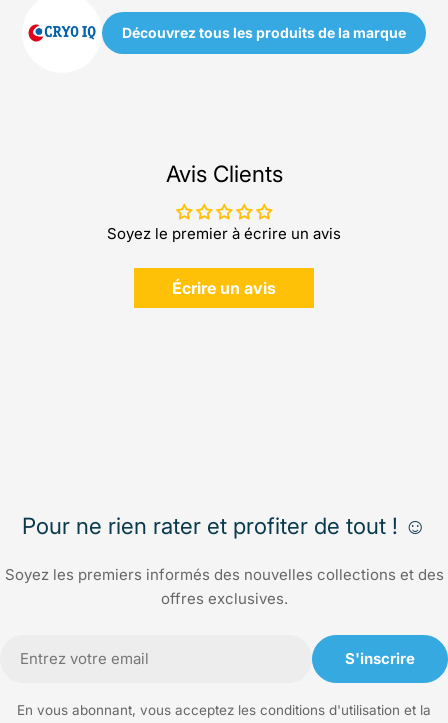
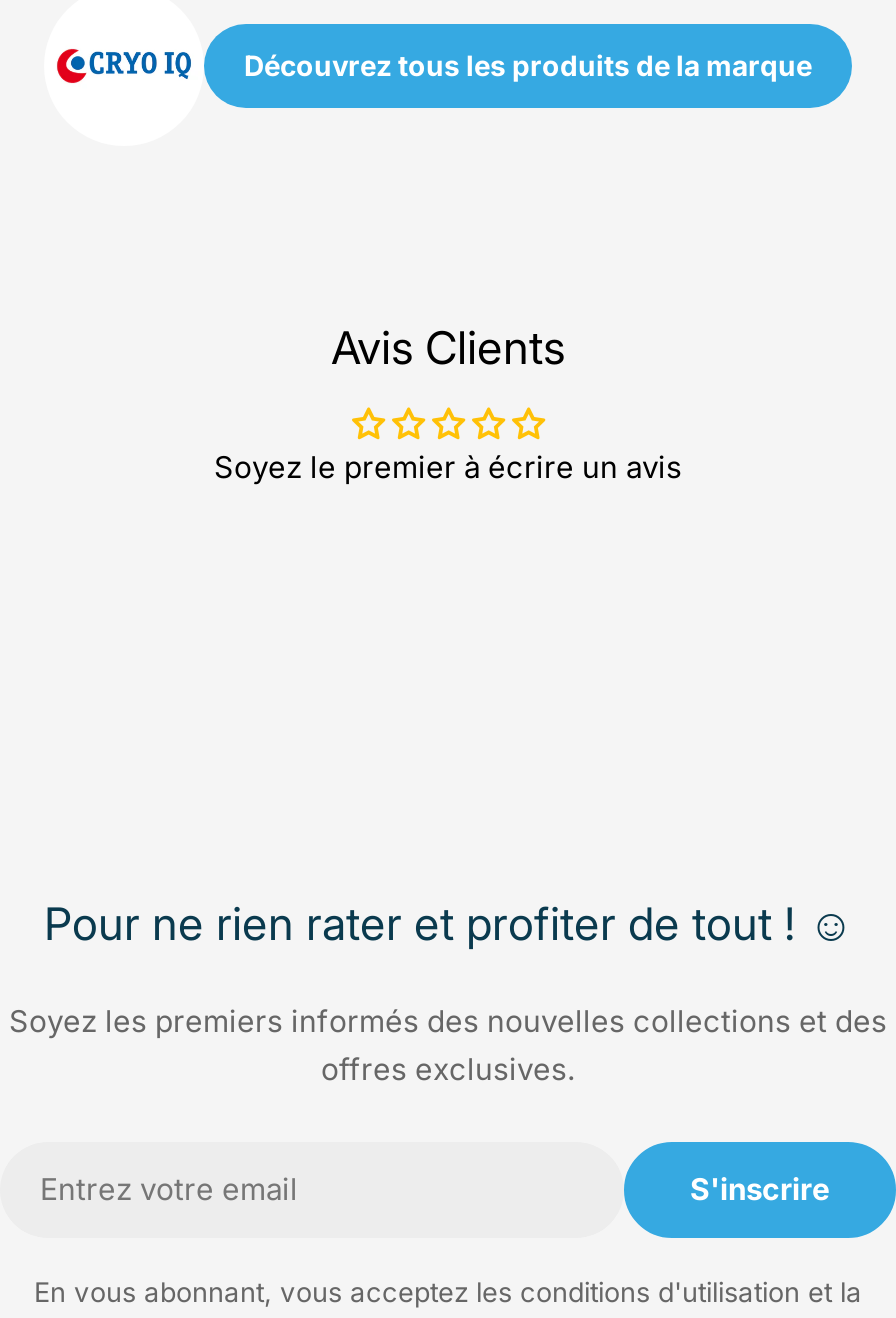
- Écrire un avis
